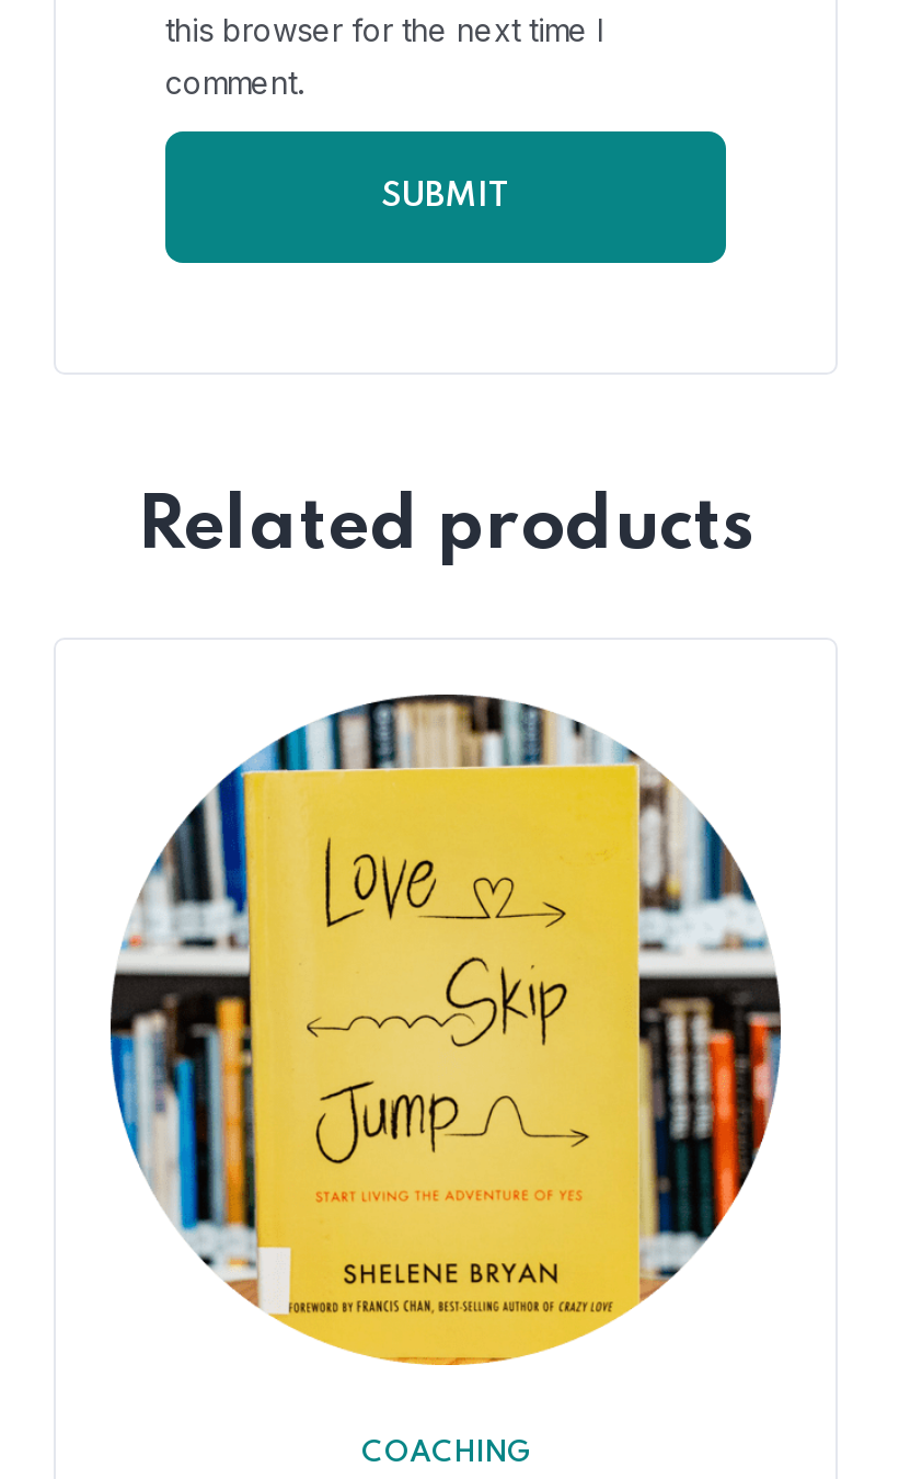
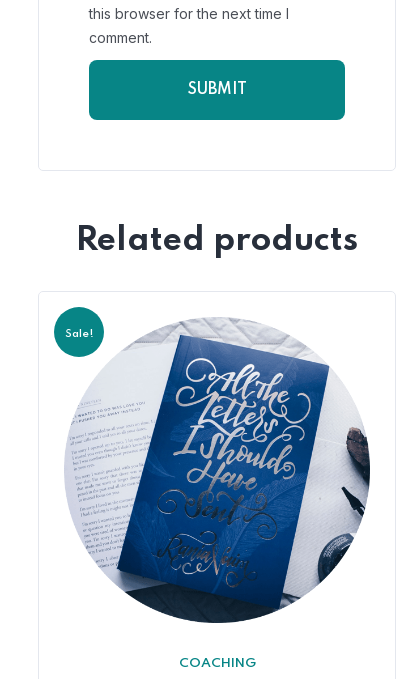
+ Sale!

- [image]
+ [image]
